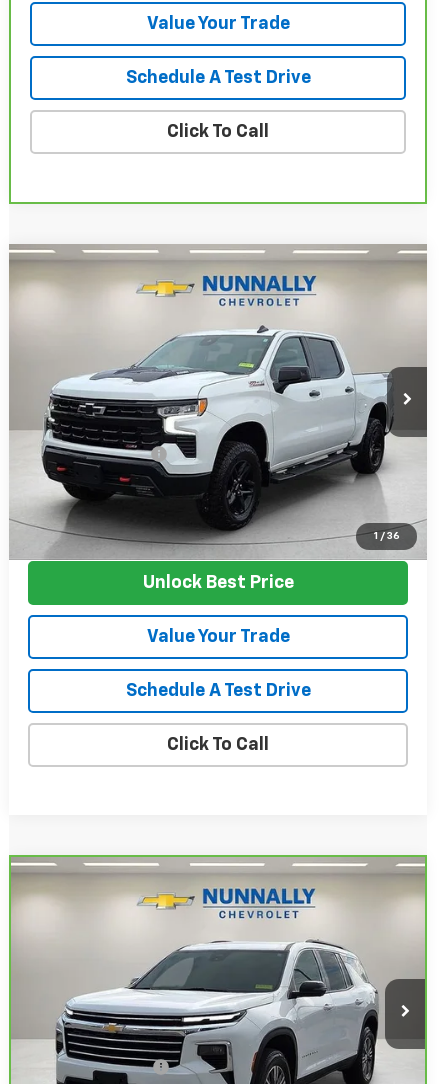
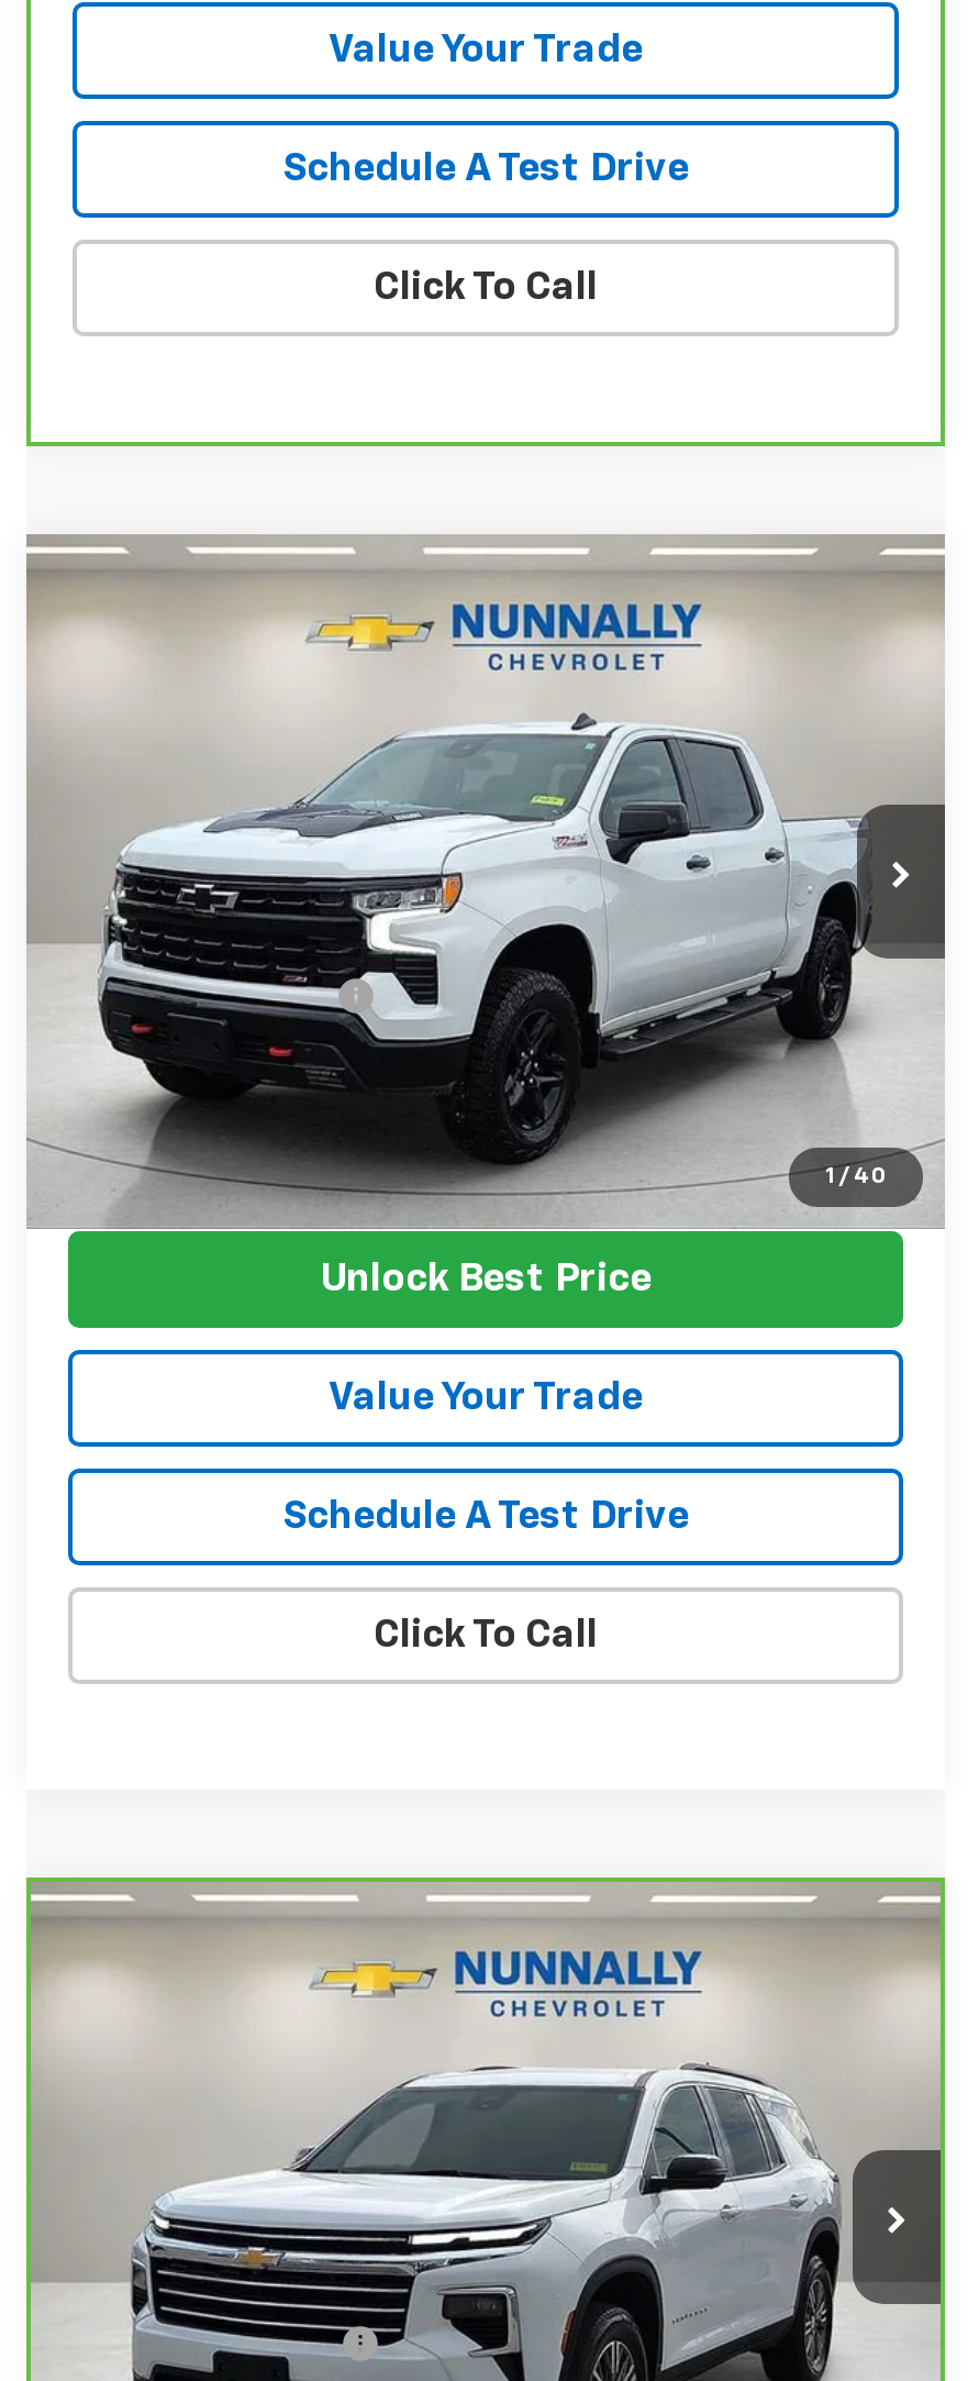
- 1 / 36
+ 1 / 40
